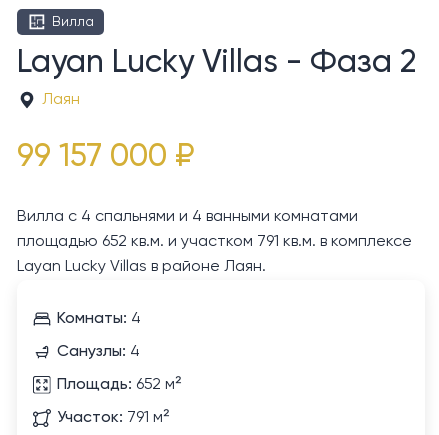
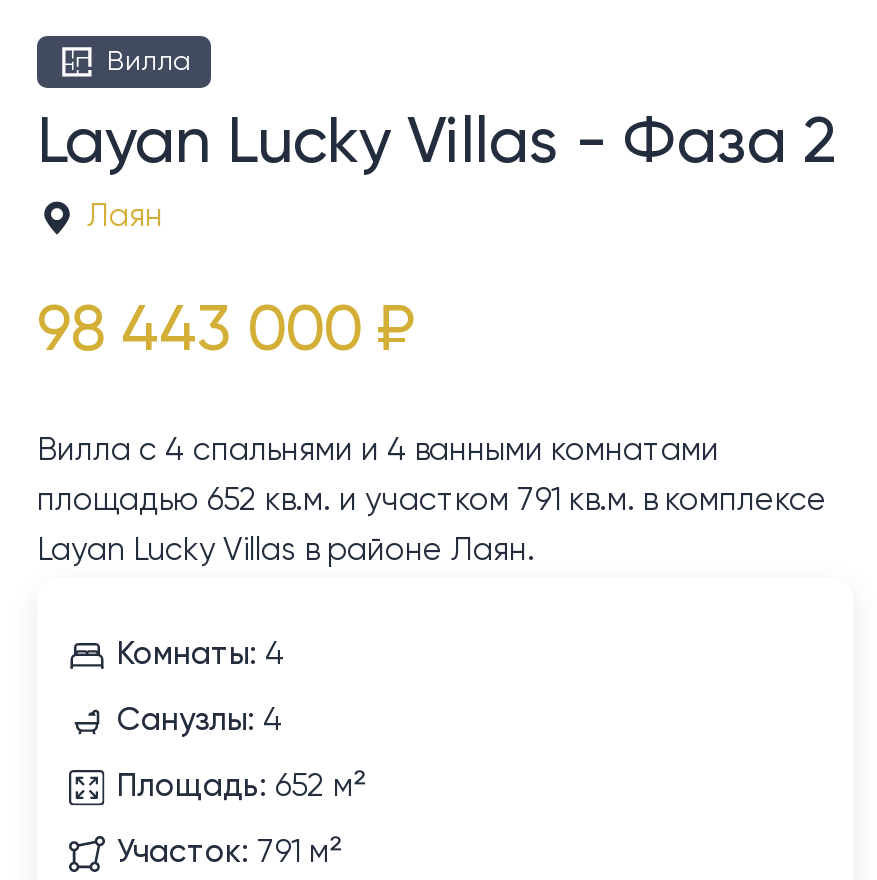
- 99 157 000 ₽
+ 98 443 000 ₽
